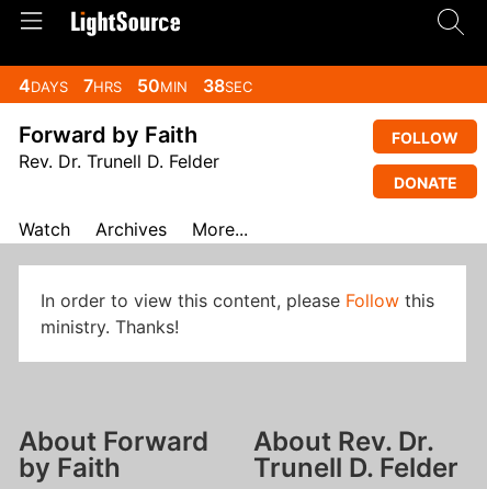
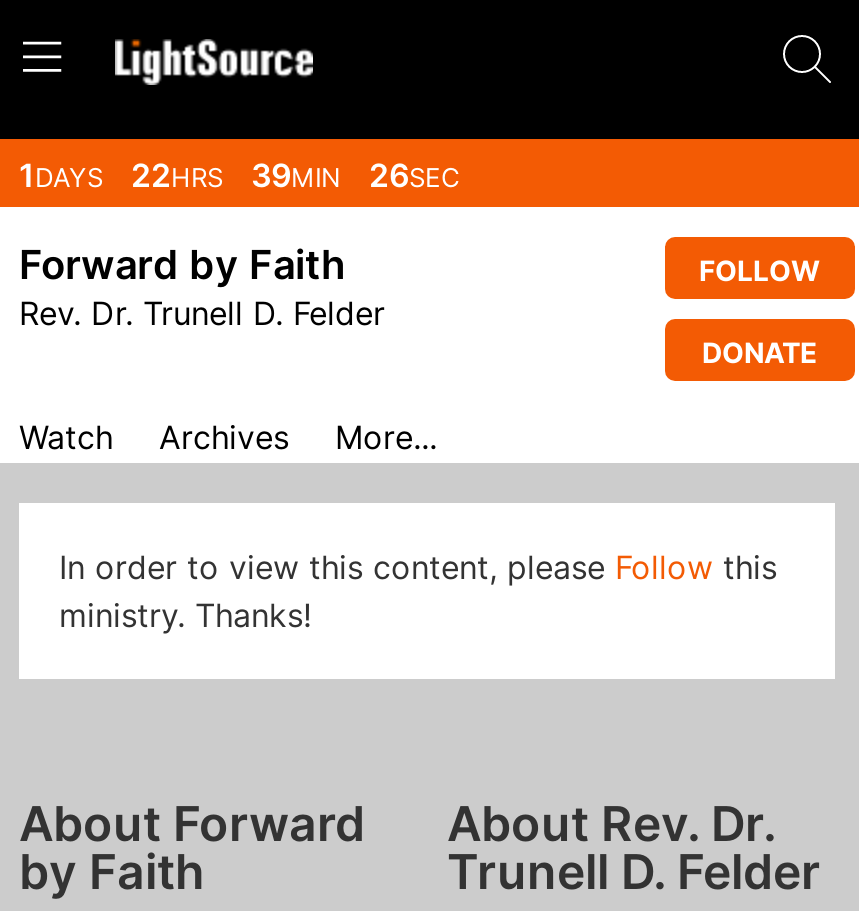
- 4DAYS 7HRS 50MIN 38SEC
+ 1DAYS 22HRS 39MIN 26SEC
